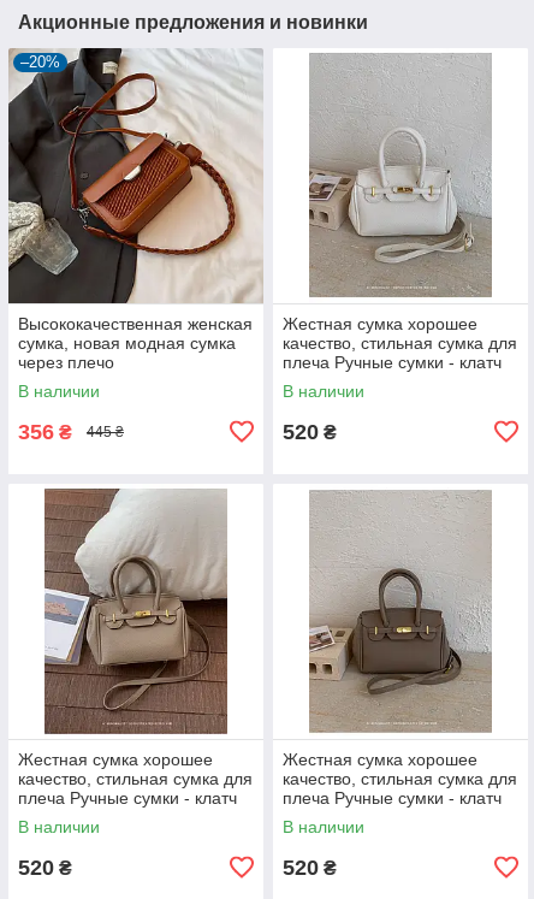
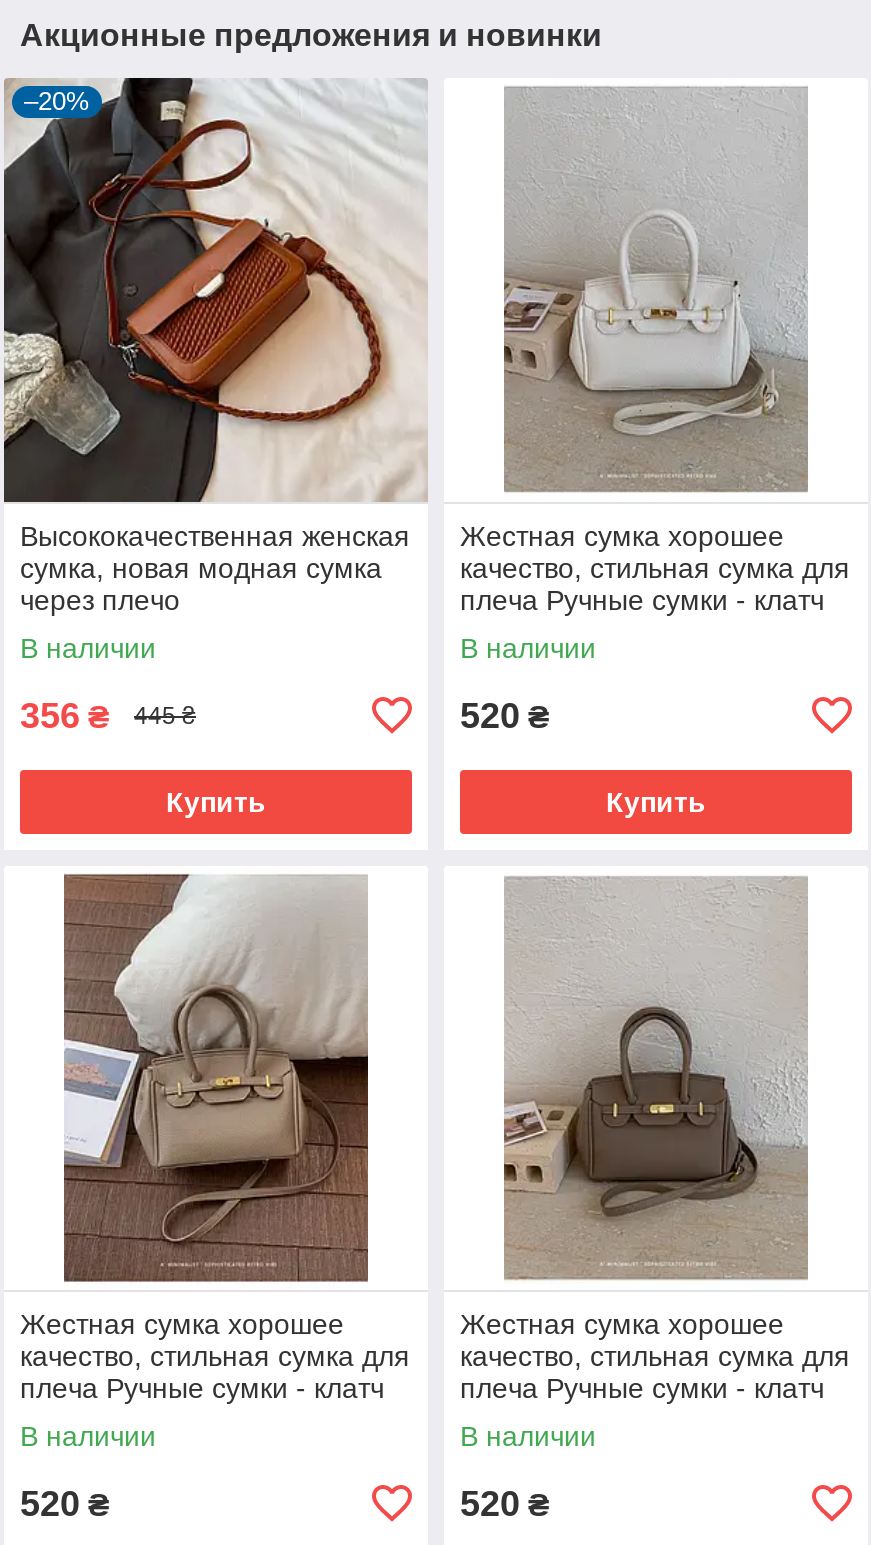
+ Купить

+ Купить
